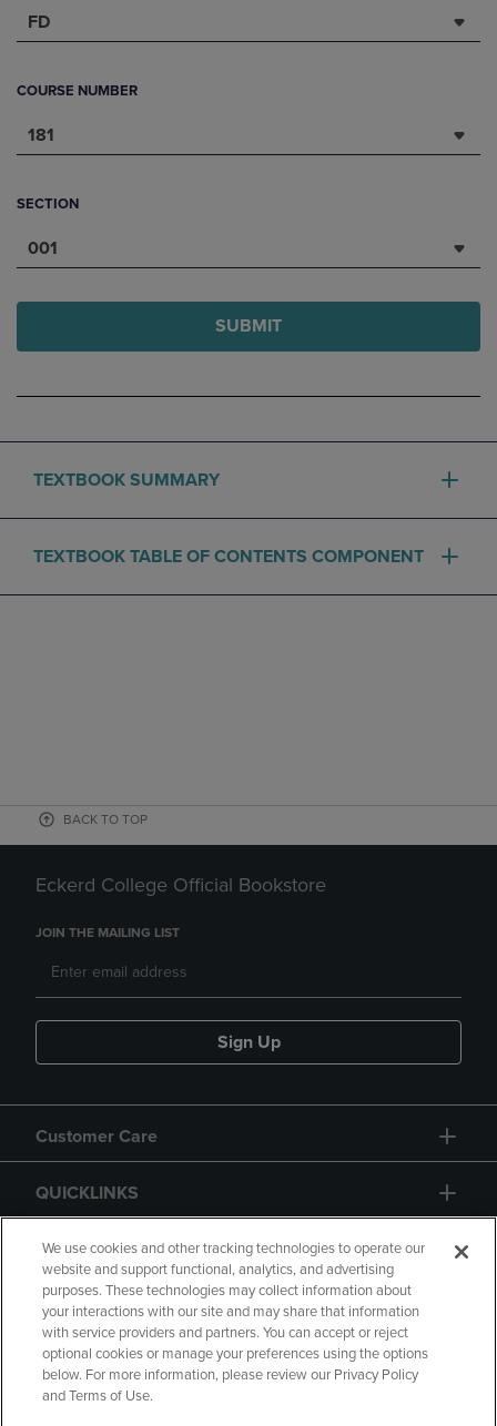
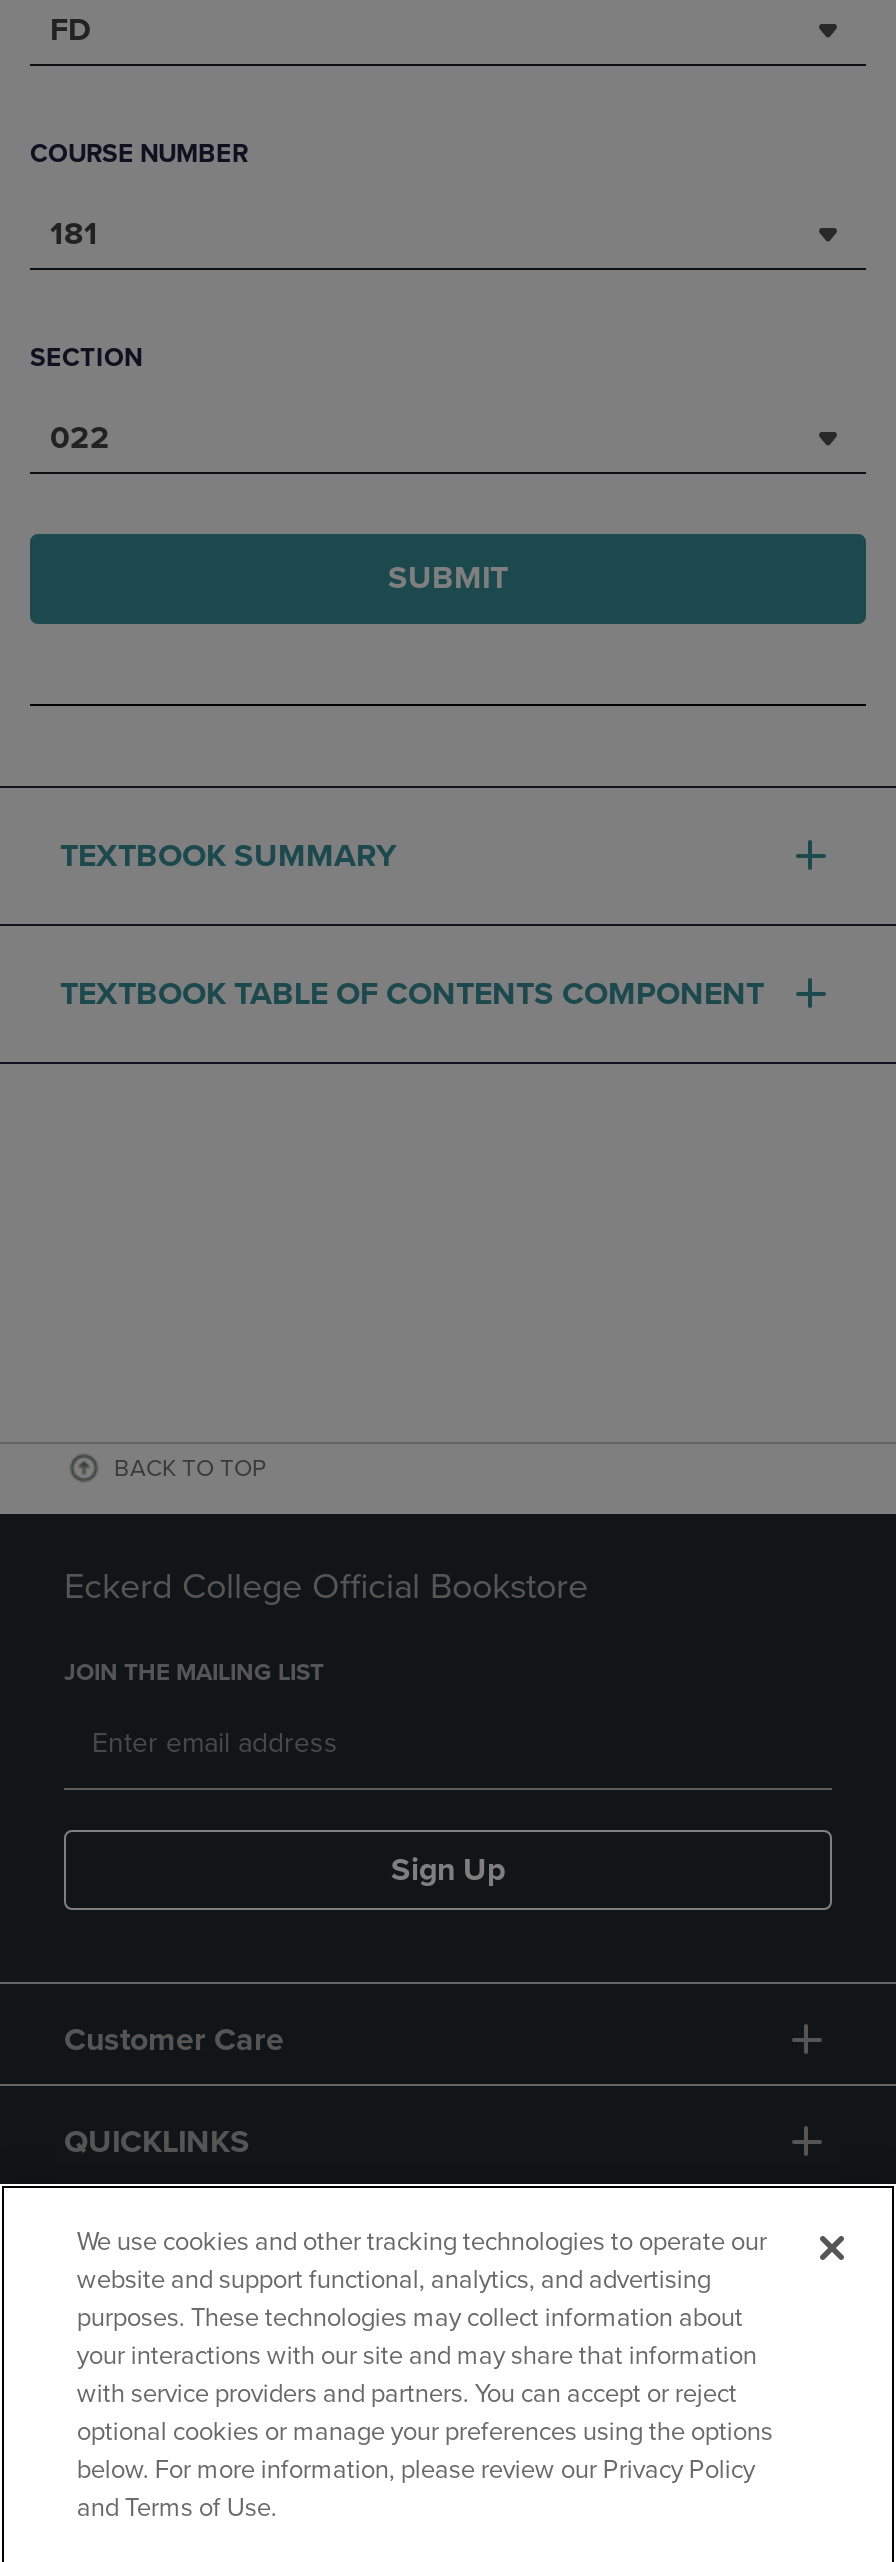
- 001
+ 022
